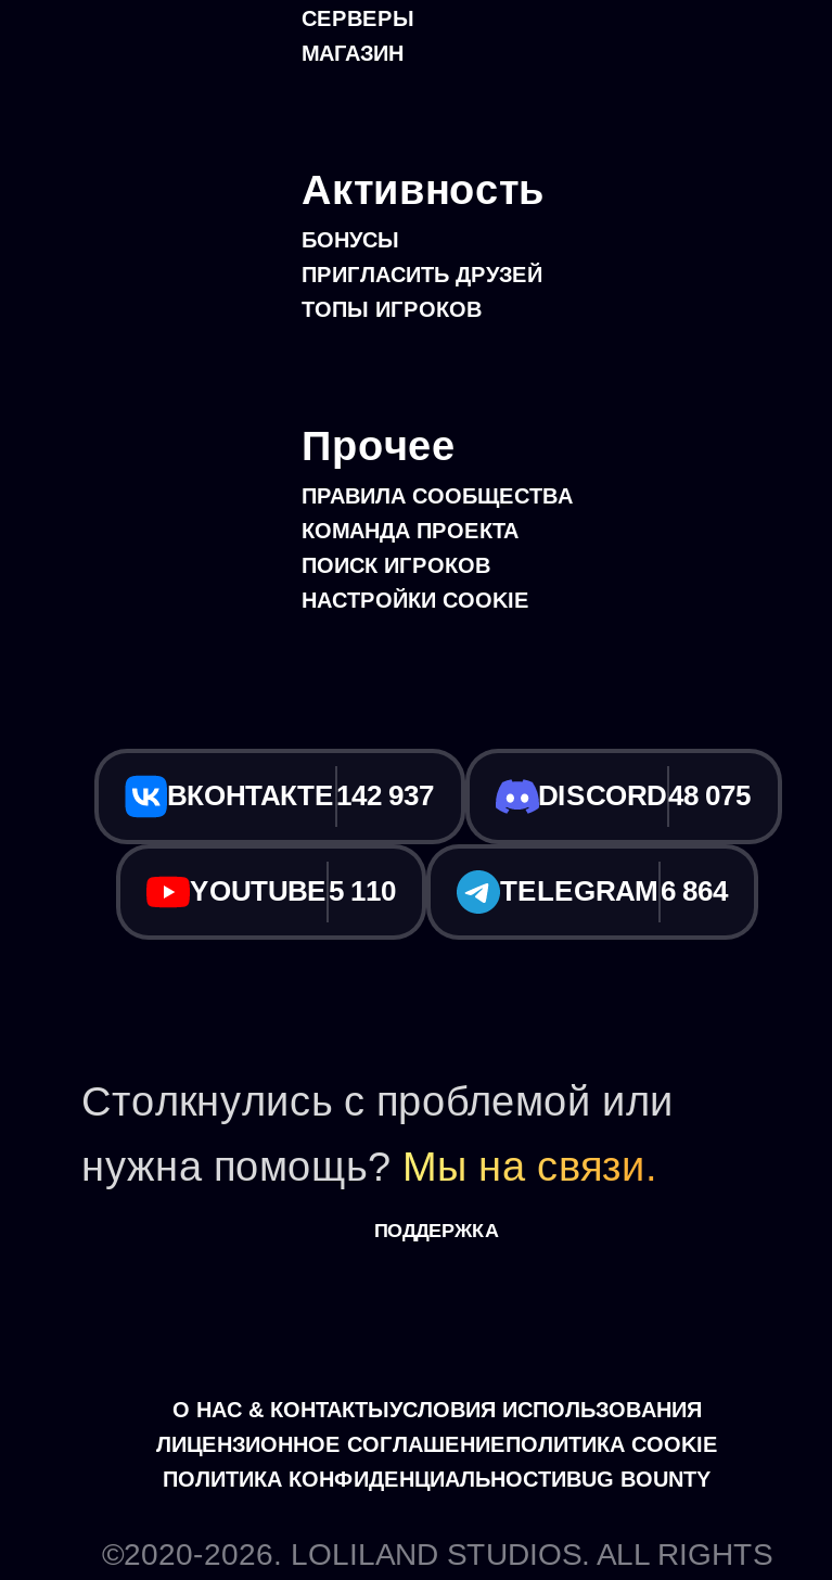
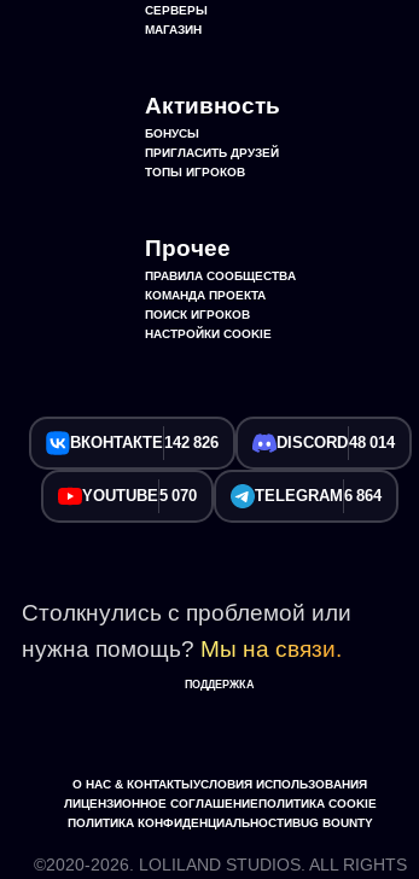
- ВКОНТАКТЕ142 937
+ ВКОНТАКТЕ142 826

- DISCORD48 075
+ DISCORD48 014

- YOUTUBE5 110
+ YOUTUBE5 070
